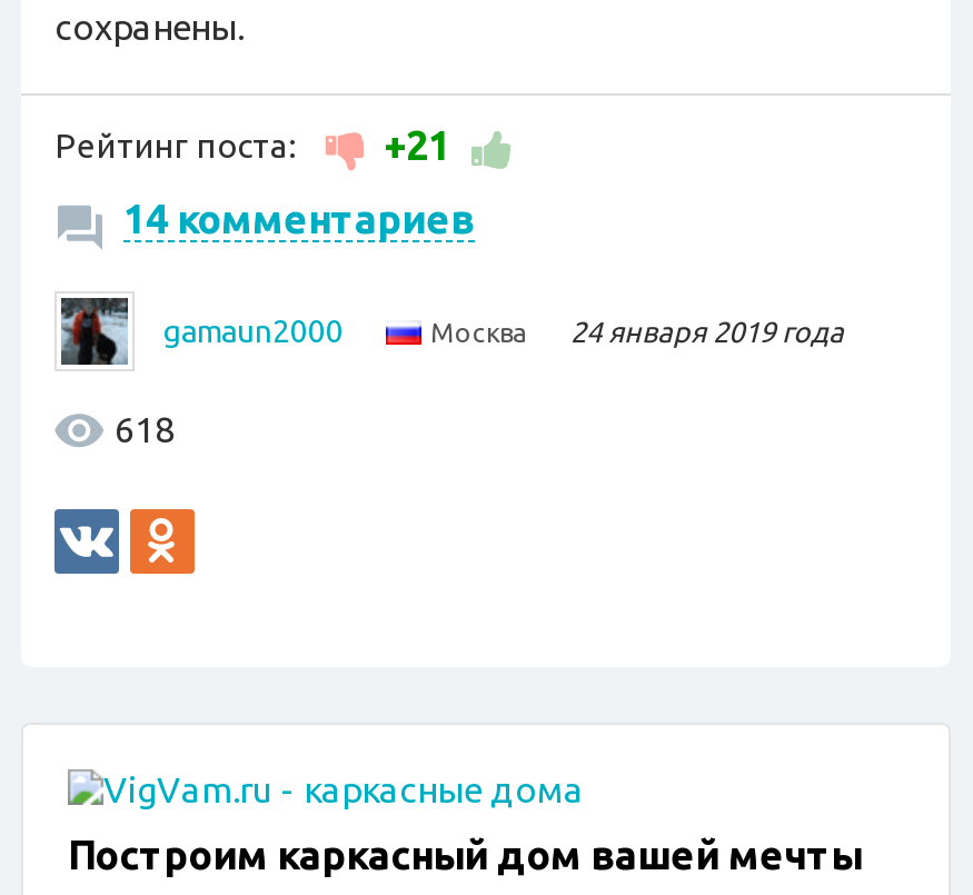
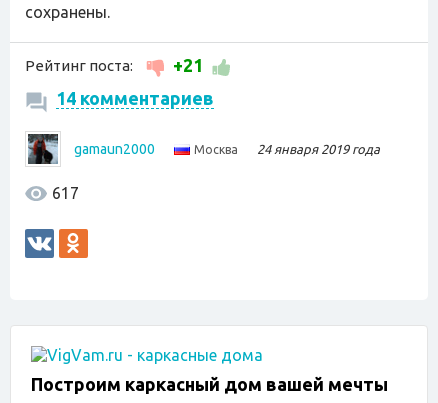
- 618
+ 617
